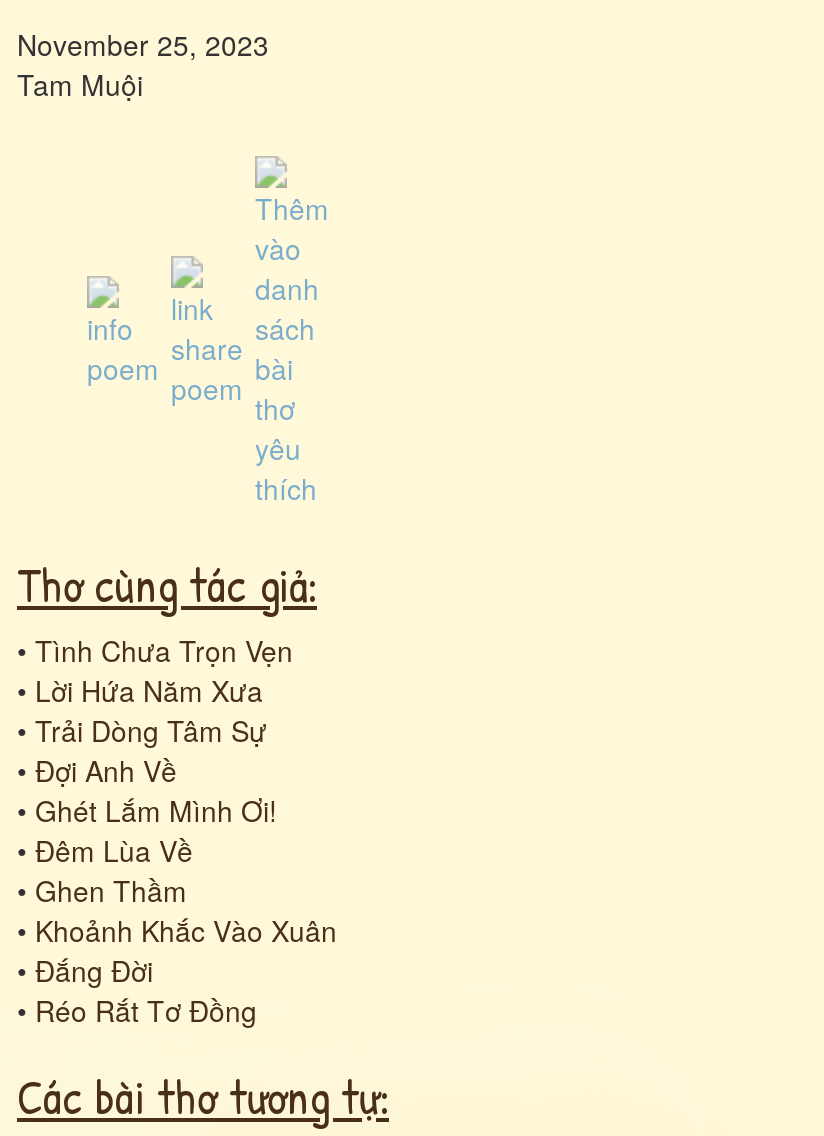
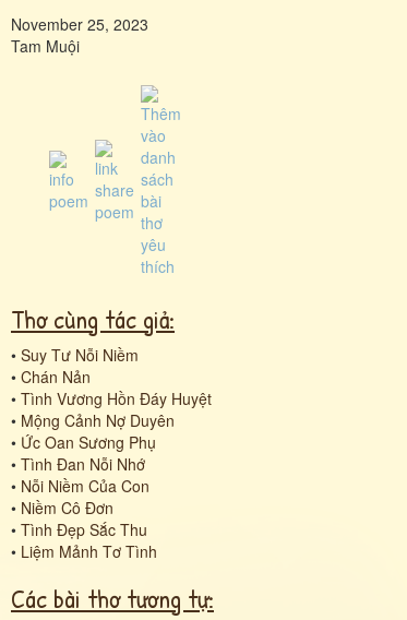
- • Tình Chưa Trọn Vẹn
- • Lời Hứa Năm Xưa
- • Trải Dòng Tâm Sự
- • Đợi Anh Về
- • Ghét Lắm Mình Ơi!
- • Đêm Lùa Về
- • Ghen Thầm
- • Khoảnh Khắc Vào Xuân
- • Đắng Đời
- • Réo Rắt Tơ Đồng
+ • Suy Tư Nỗi Niềm
+ • Chán Nản
+ • Tình Vương Hồn Đáy Huyệt
+ • Mộng Cảnh Nợ Duyên
+ • Ức Oan Sương Phụ
+ • Tình Đan Nỗi Nhớ
+ • Nỗi Niềm Của Con
+ • Niềm Cô Đơn
+ • Tình Đẹp Sắc Thu
+ • Liệm Mảnh Tơ Tình
